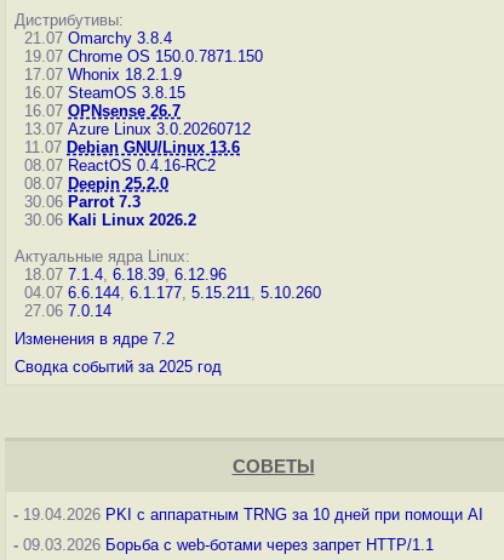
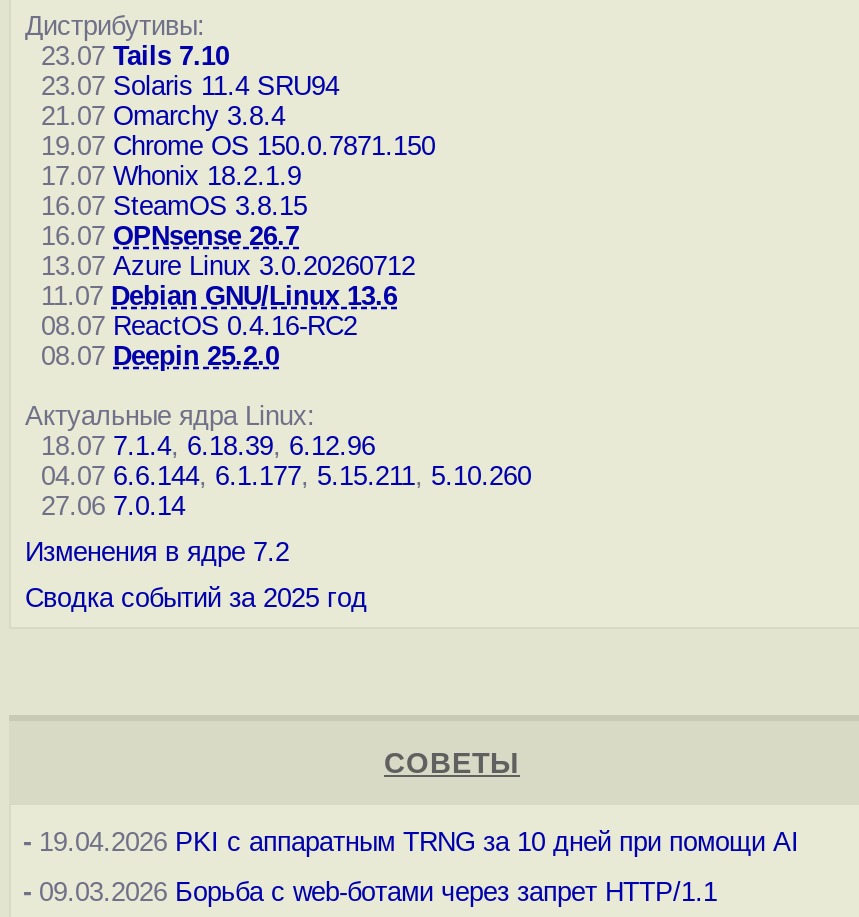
+ 23.07 Tails 7.10
+ 23.07 Solaris 11.4 SRU94

moved down: 21.07 Omarchy 3.8.4 | 19.07 Chrome OS 150.0.7871.150 | 17.07 Whonix 18.2.1.9 | ... | 08.07 ReactOS 0.4.16-RC2 | 08.07 Deepin 25.2.0

- 30.06 Parrot 7.3
- 30.06 Kali Linux 2026.2
